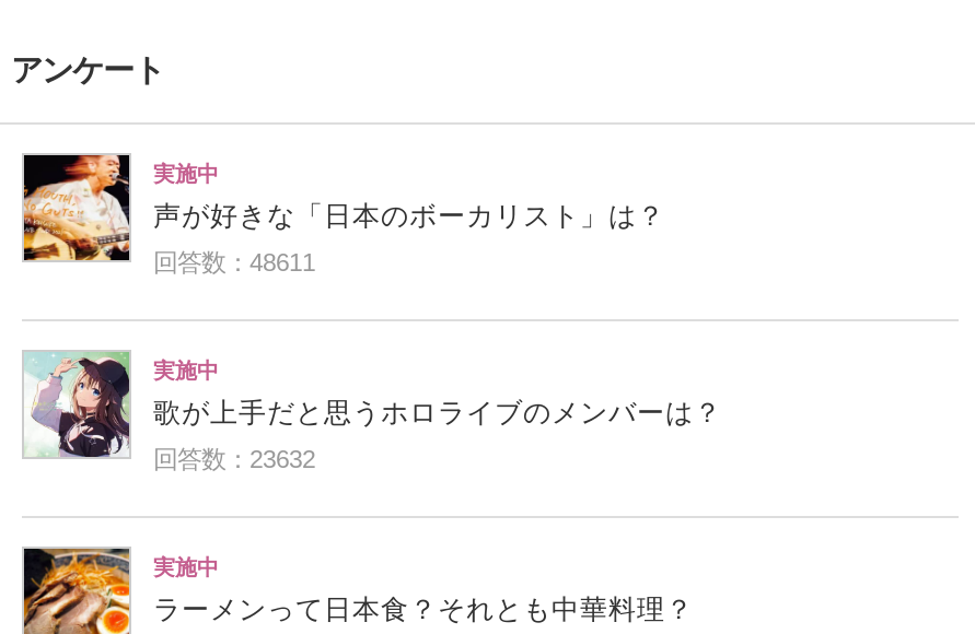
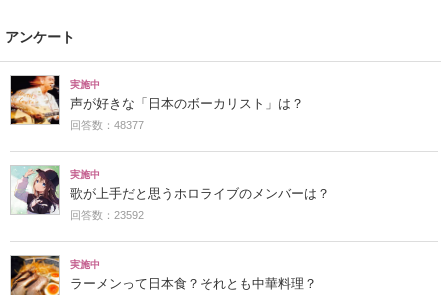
- 回答数：48611
+ 回答数：48377

- 回答数：23632
+ 回答数：23592
